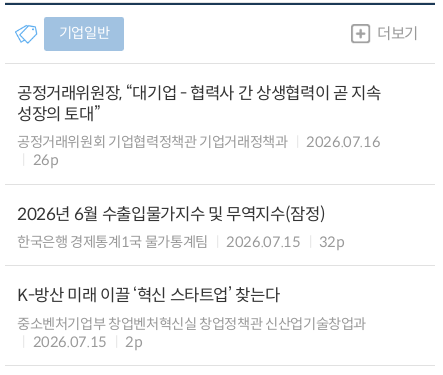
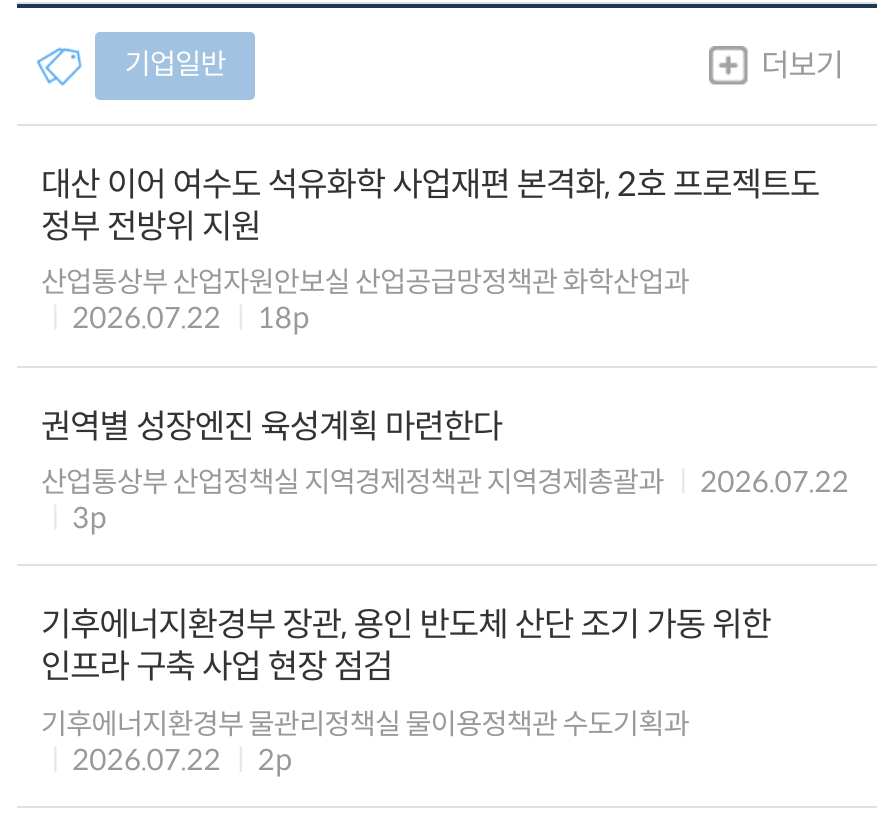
- 공정거래위원장, “대기업 - 협력사 간 상생협력이 곧 지속
- 성장의 토대”
- 공정거래위원회 기업협력정책관 기업거래정책과
- 2026.07.16
- 26p
+ 대산 이어 여수도 석유화학 사업재편 본격화, 2호 프로젝트도
+ 정부 전방위 지원
+ 산업통상부 산업자원안보실 산업공급망정책관 화학산업과
+ 2026.07.22
+ 18p

- 2026년 6월 수출입물가지수 및 무역지수(잠정)
- 한국은행 경제통계1국 물가통계팀
- 2026.07.15
- 32p
+ 권역별 성장엔진 육성계획 마련한다
+ 산업통상부 산업정책실 지역경제정책관 지역경제총괄과
+ 2026.07.22
+ 3p

- K-방산 미래 이끌 ‘혁신 스타트업’ 찾는다
- 중소벤처기업부 창업벤처혁신실 창업정책관 신산업기술창업과
- 2026.07.15
+ 기후에너지환경부 장관, 용인 반도체 산단 조기 가동 위한
+ 인프라 구축 사업 현장 점검
+ 기후에너지환경부 물관리정책실 물이용정책관 수도기획과
+ 2026.07.22
